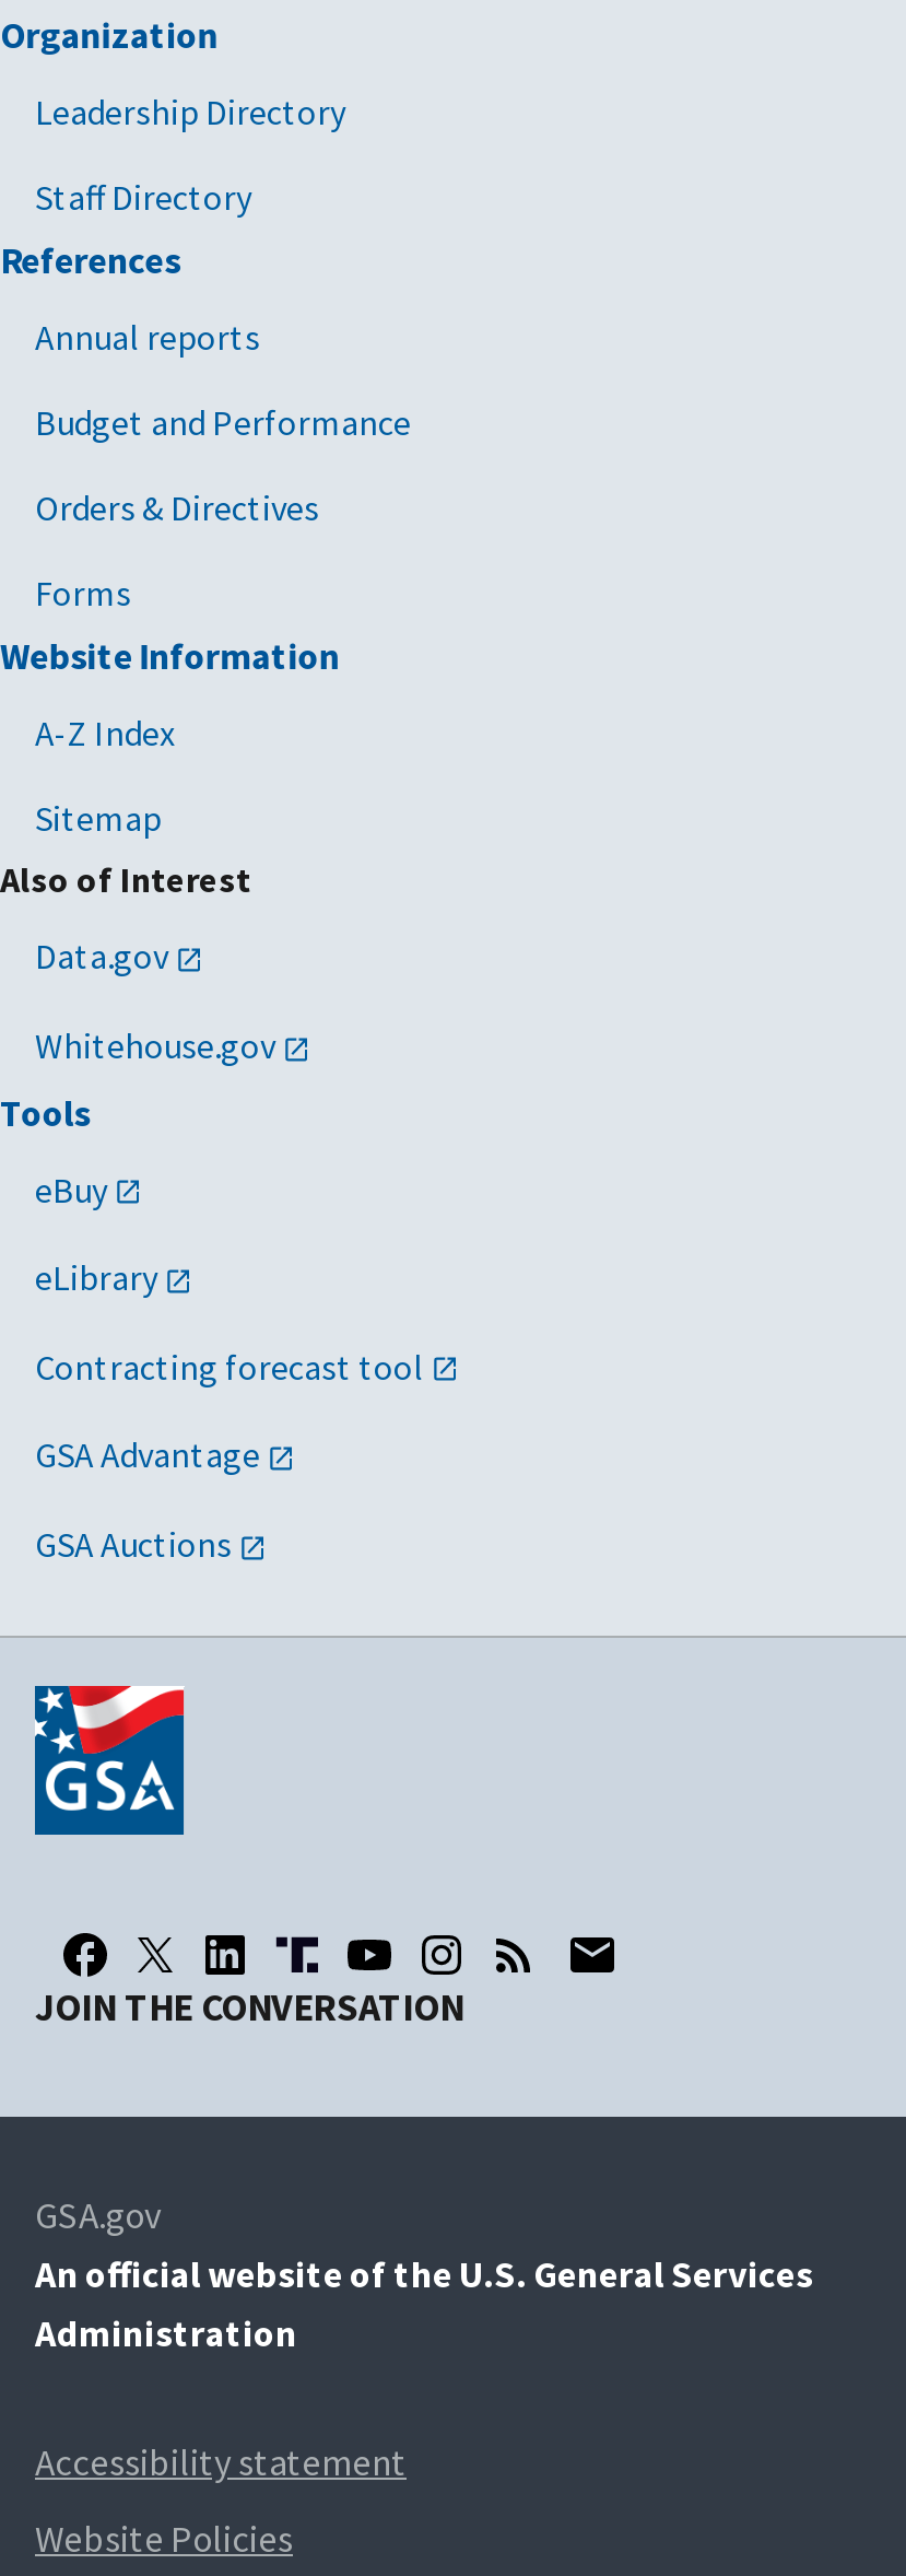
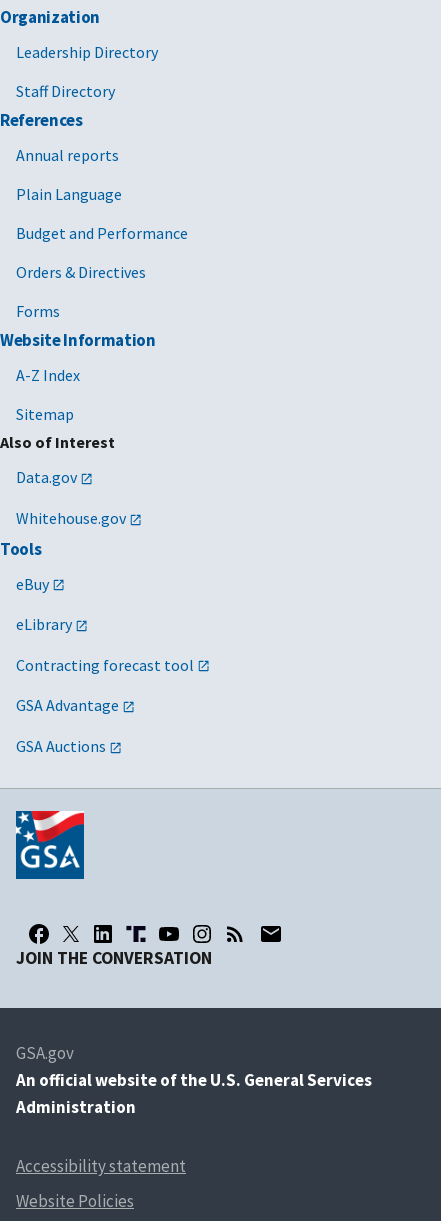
+ Plain Language
